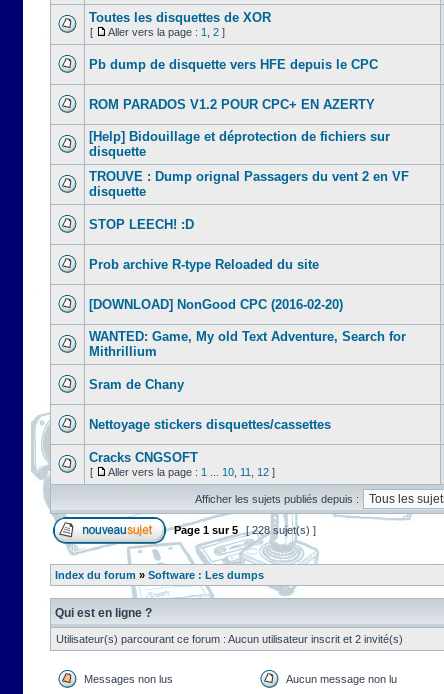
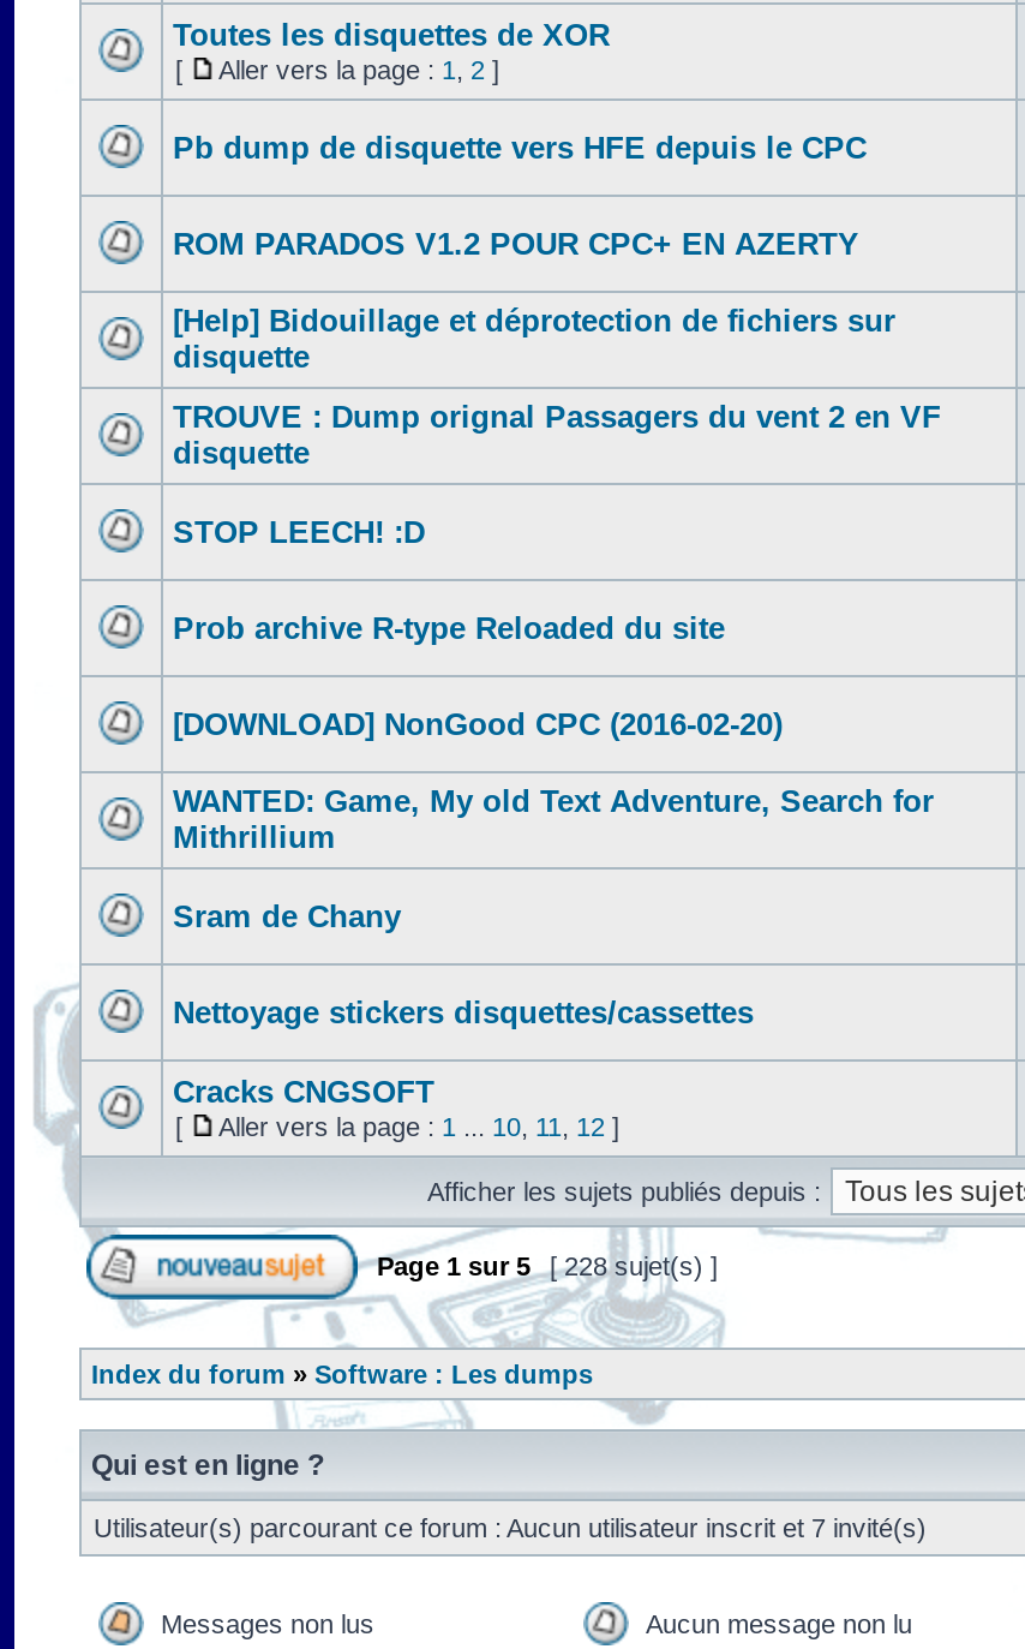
- Utilisateur(s) parcourant ce forum : Aucun utilisateur inscrit et 2 invité(s)
+ Utilisateur(s) parcourant ce forum : Aucun utilisateur inscrit et 7 invité(s)
